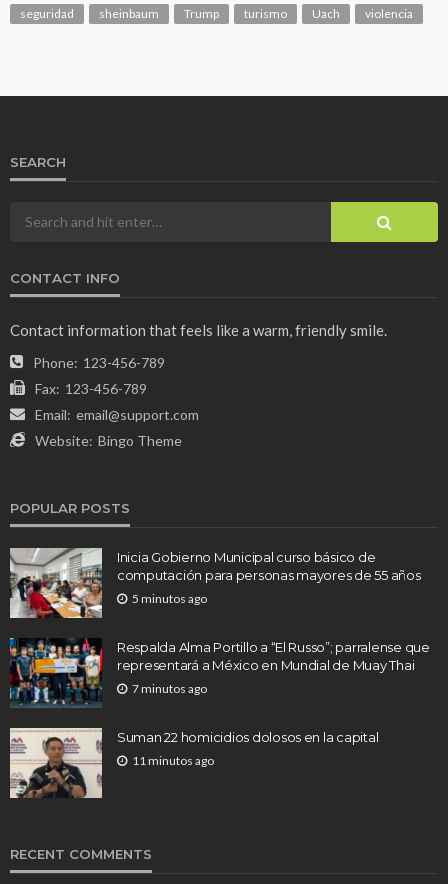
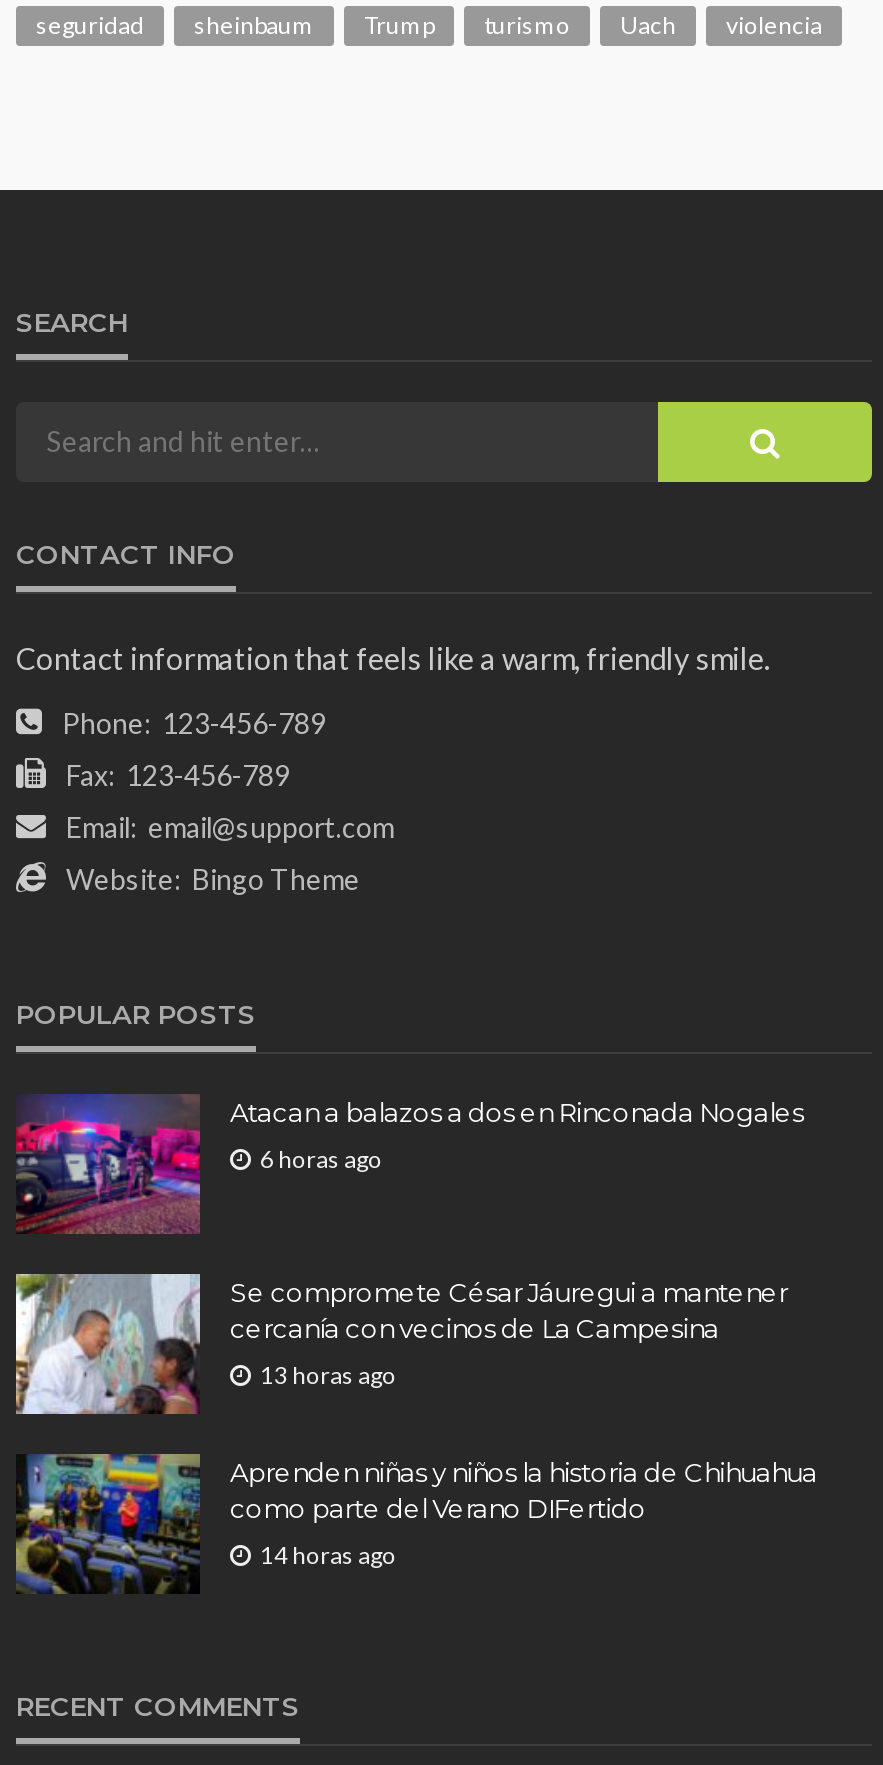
- [image]
- Inicia Gobierno Municipal curso básico de
- computación para personas mayores de 55 años
+ [image]
+ Atacan a balazos a dos en Rinconada Nogales

- 5 minutos ago
+ 6 horas ago

- [image]
- Respalda Alma Portillo a “El Russo”; parralense que
- representará a México en Mundial de Muay Thai
+ [image]
+ Se compromete César Jáuregui a mantener
+ cercanía con vecinos de La Campesina

- 7 minutos ago
+ 13 horas ago

- [image]
- Suman 22 homicidios dolosos en la capital
+ [image]
+ Aprenden niñas y niños la historia de Chihuahua
+ como parte del Verano DIFertido

- 11 minutos ago
+ 14 horas ago
